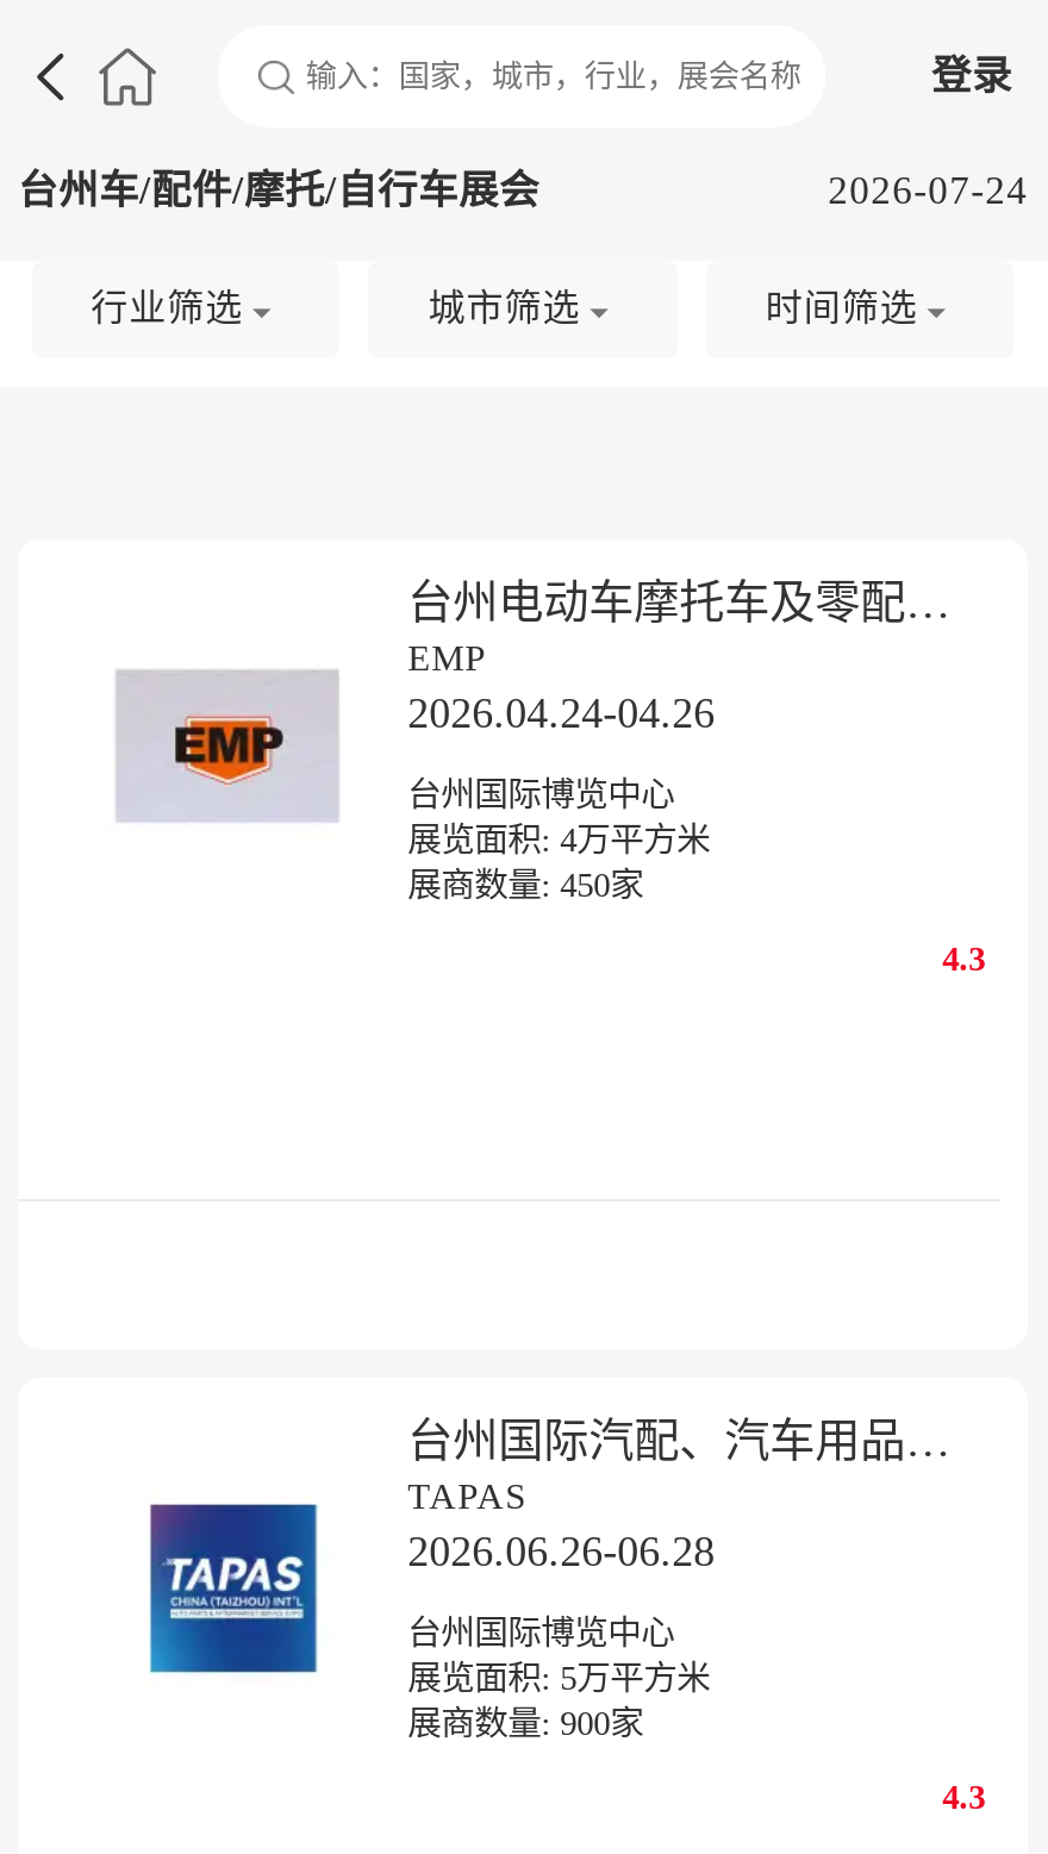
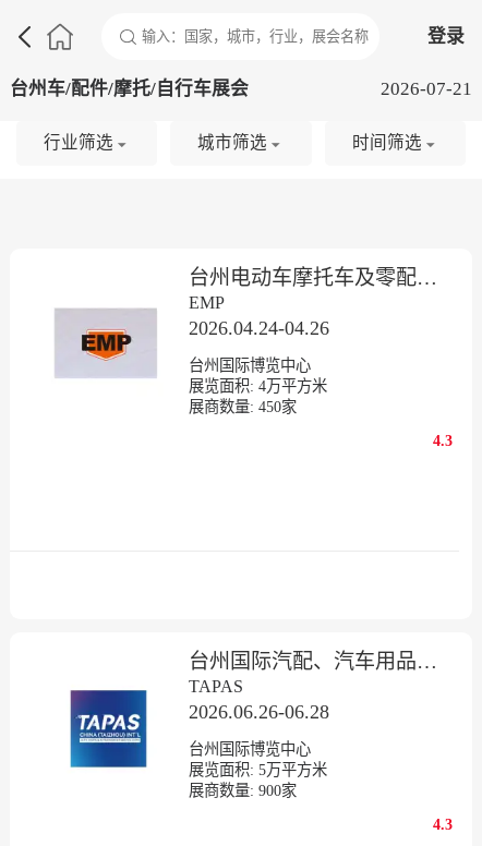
- 2026-07-24
+ 2026-07-21
